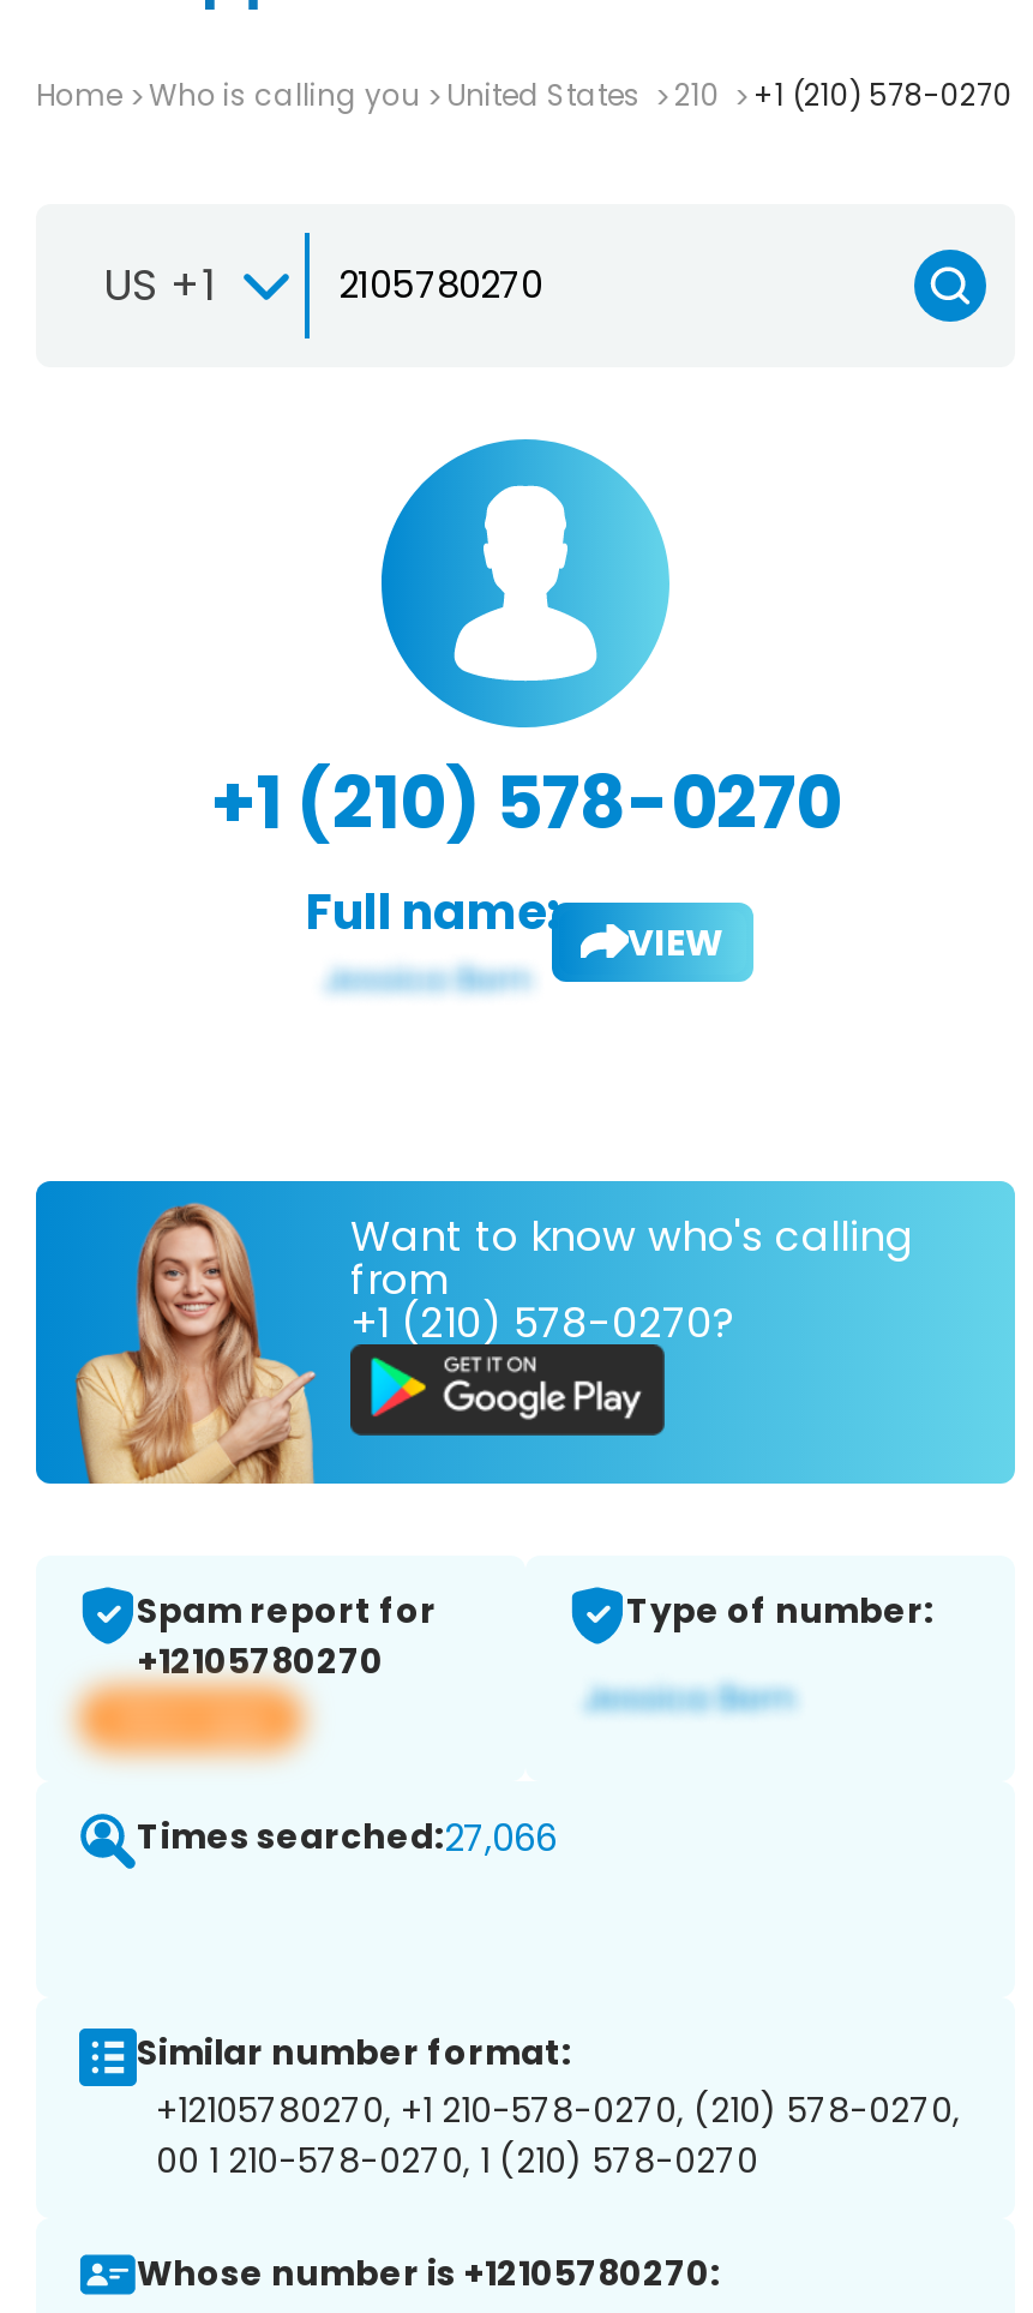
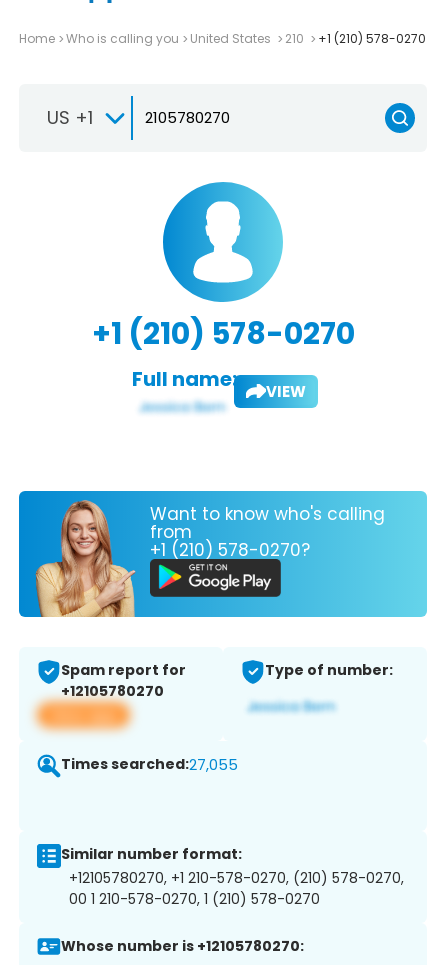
- Times searched:27,066
+ Times searched:27,055
